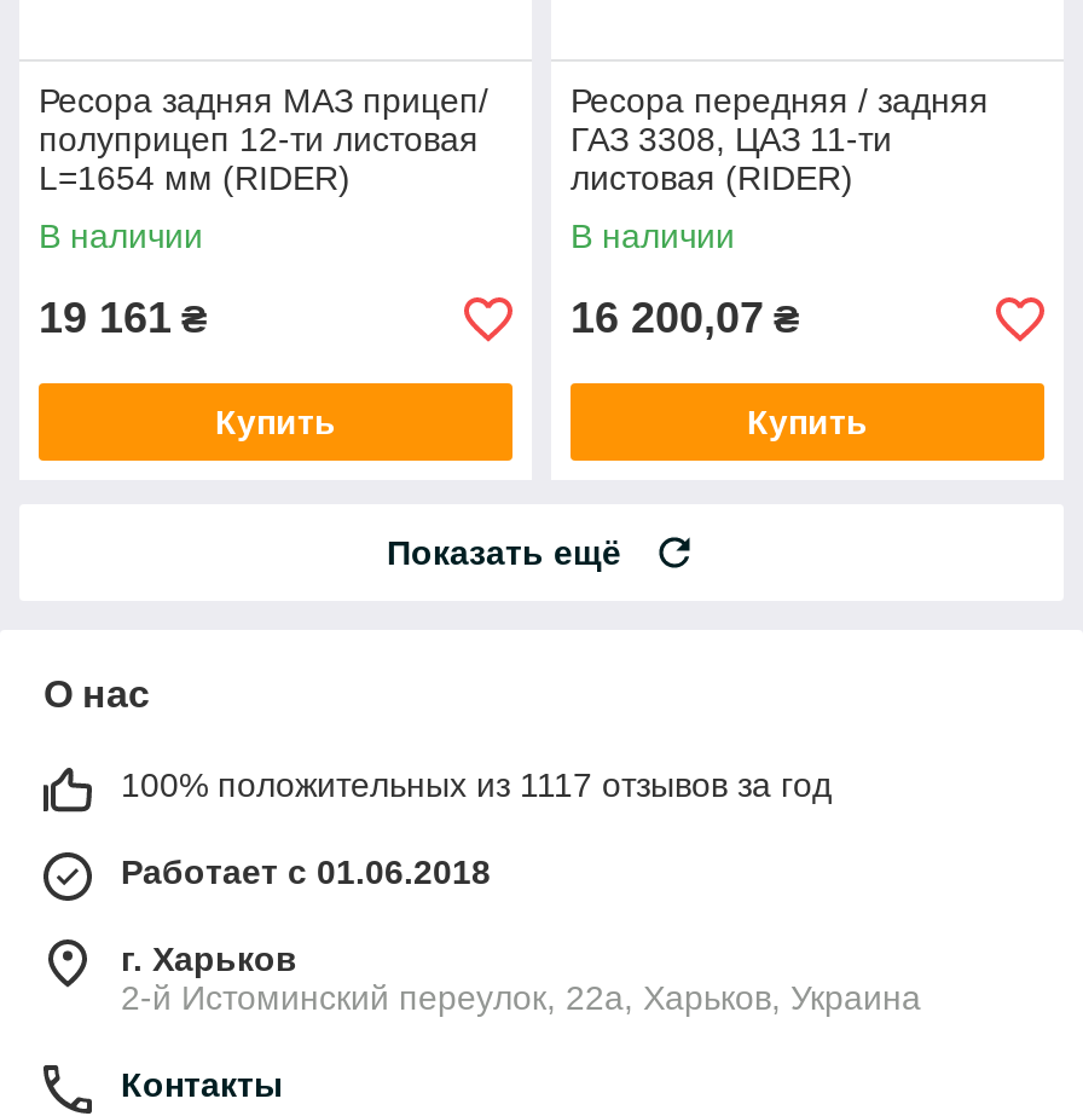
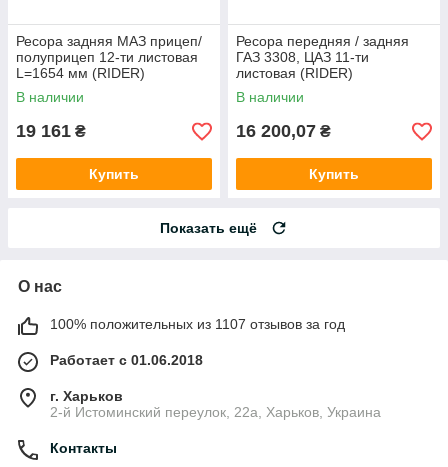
- 100% положительных из 1117 отзывов за год
+ 100% положительных из 1107 отзывов за год
